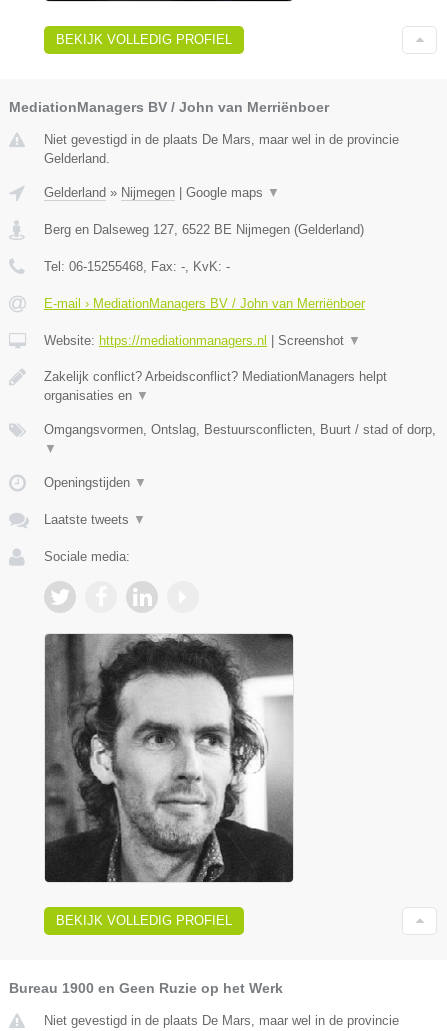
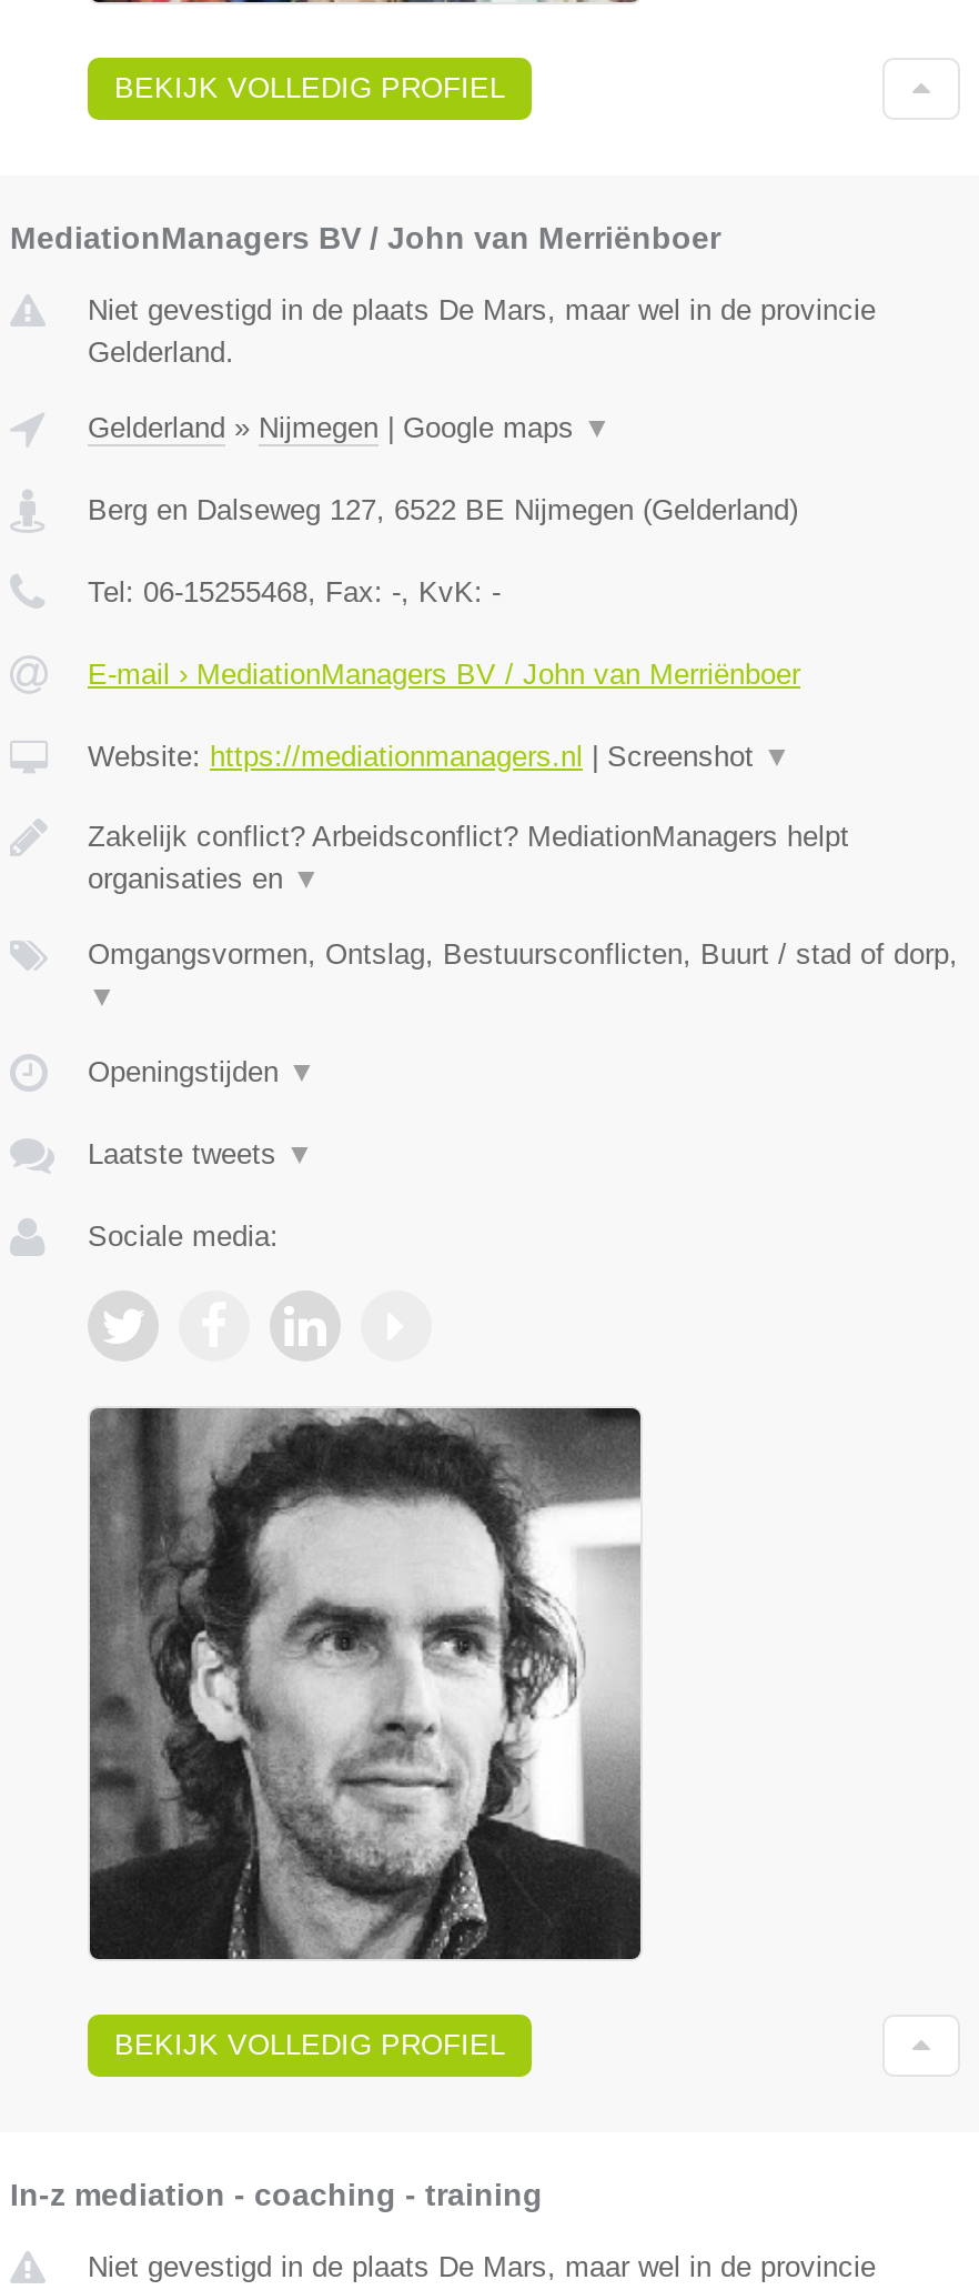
- Bureau 1900 en Geen Ruzie op het Werk
+ In-z mediation - coaching - training
